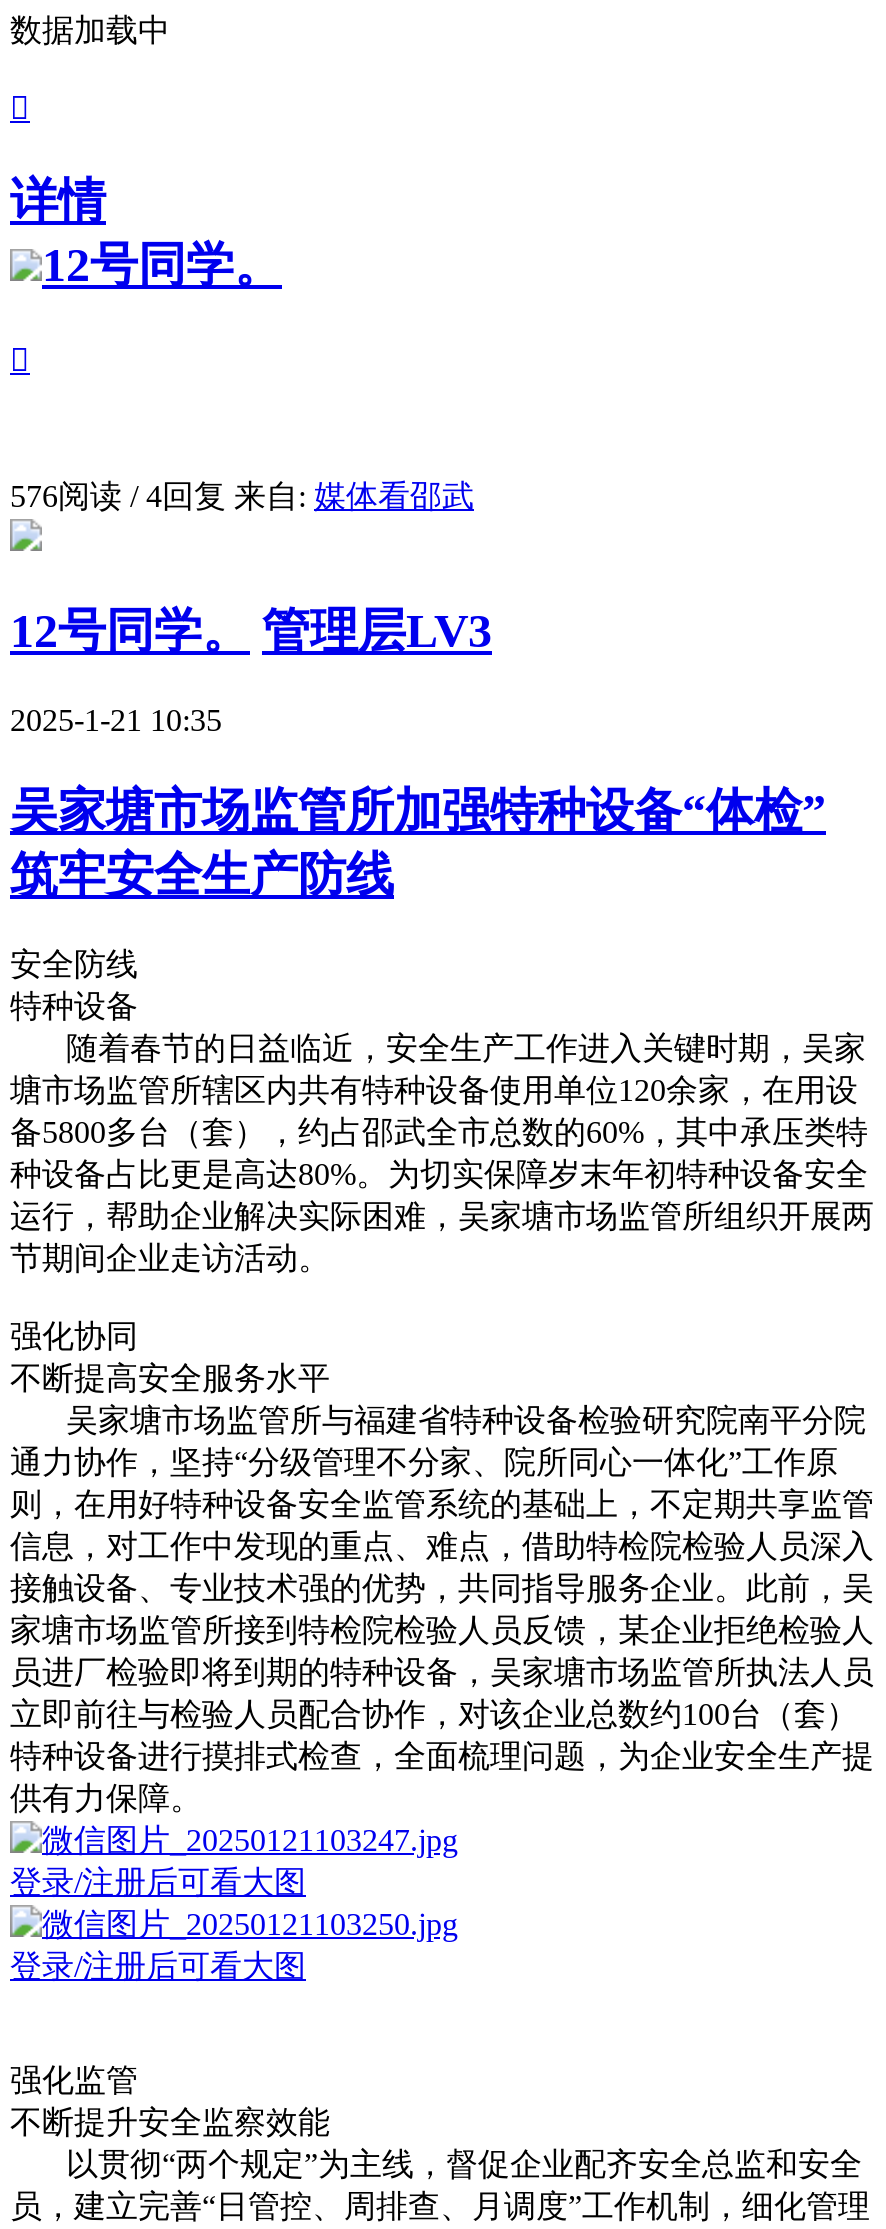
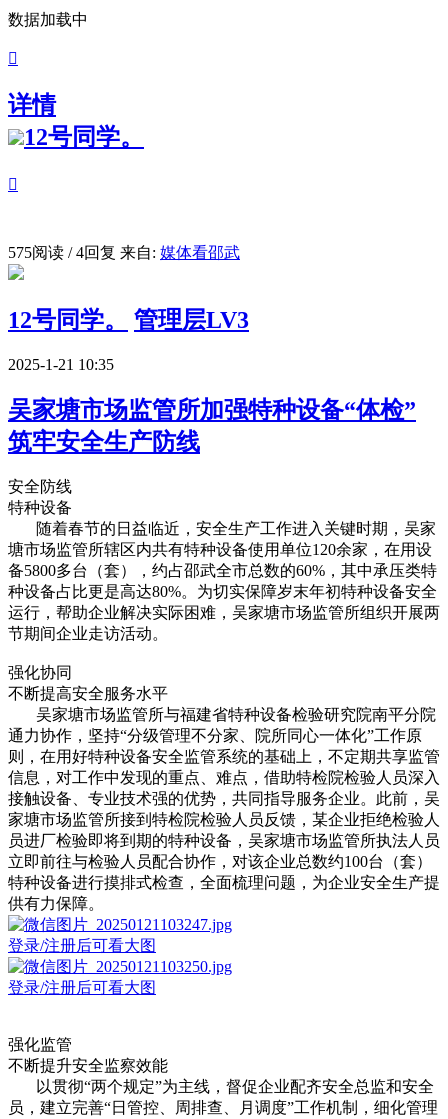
- 576阅读 / 4回复 来自:媒体看邵武
+ 575阅读 / 4回复 来自:媒体看邵武
